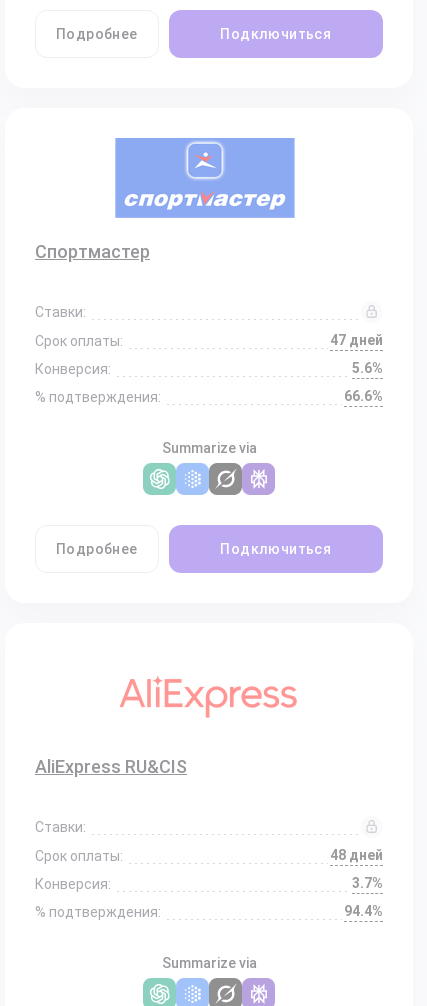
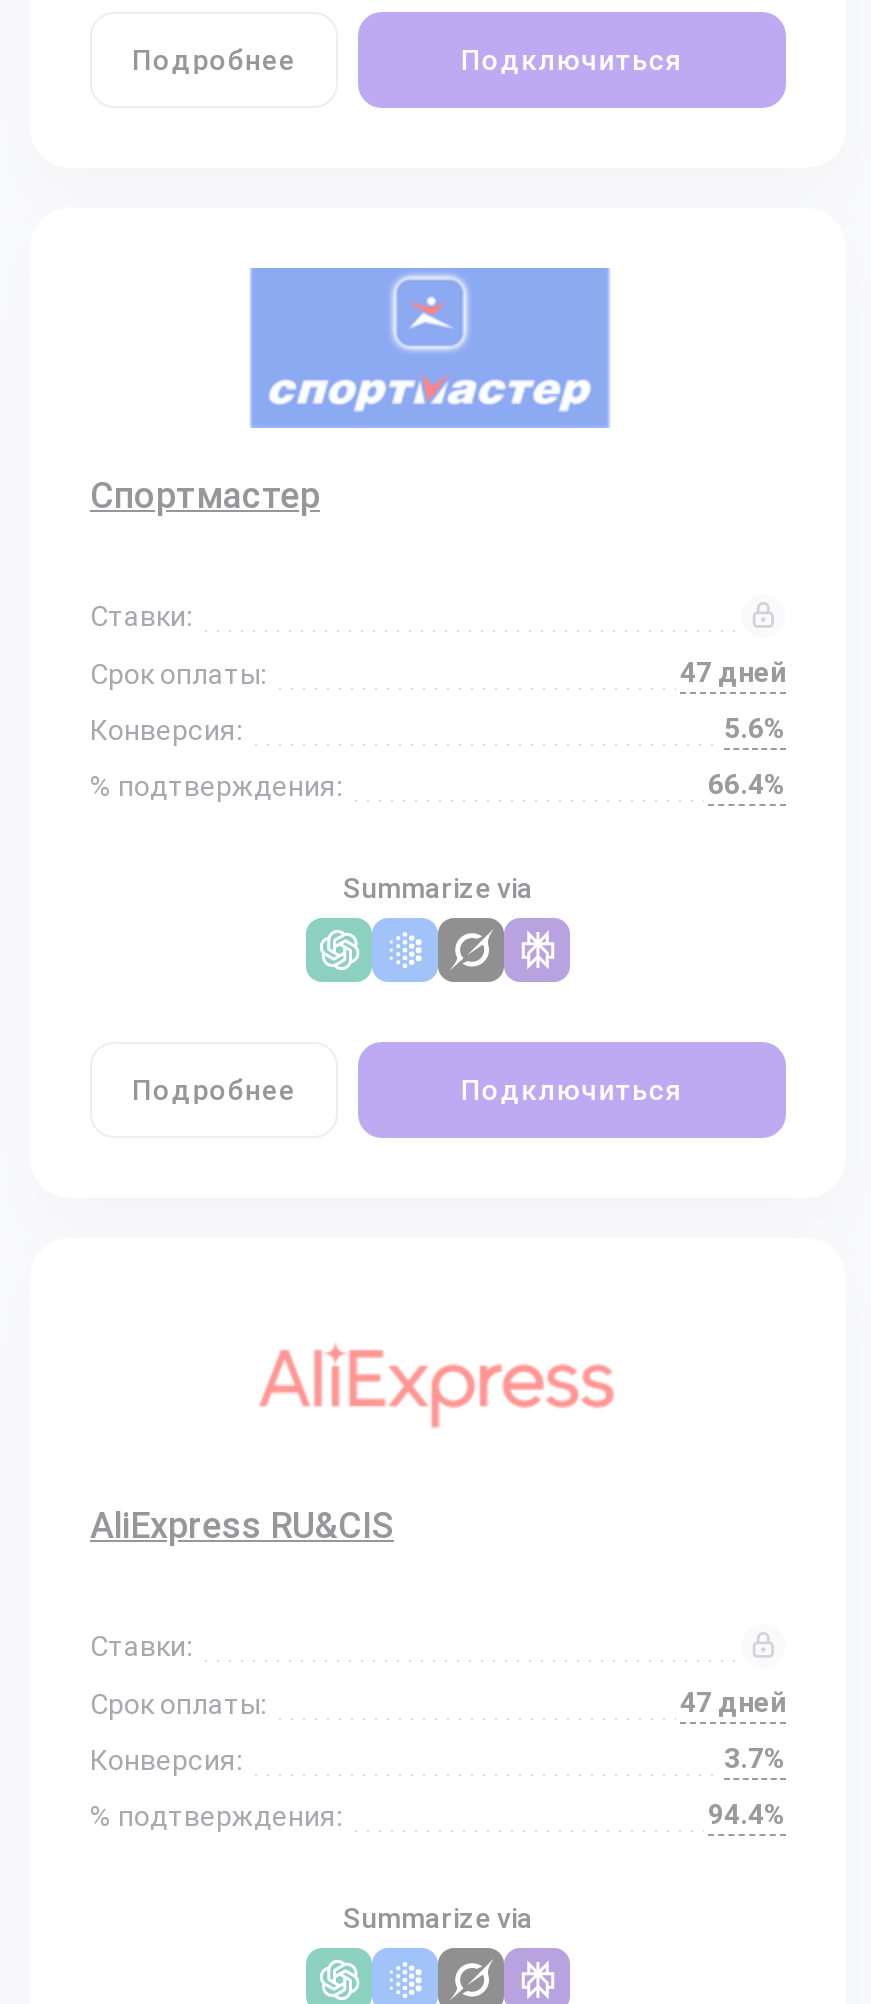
- 66.6%
+ 66.4%

- 48 дней
+ 47 дней
